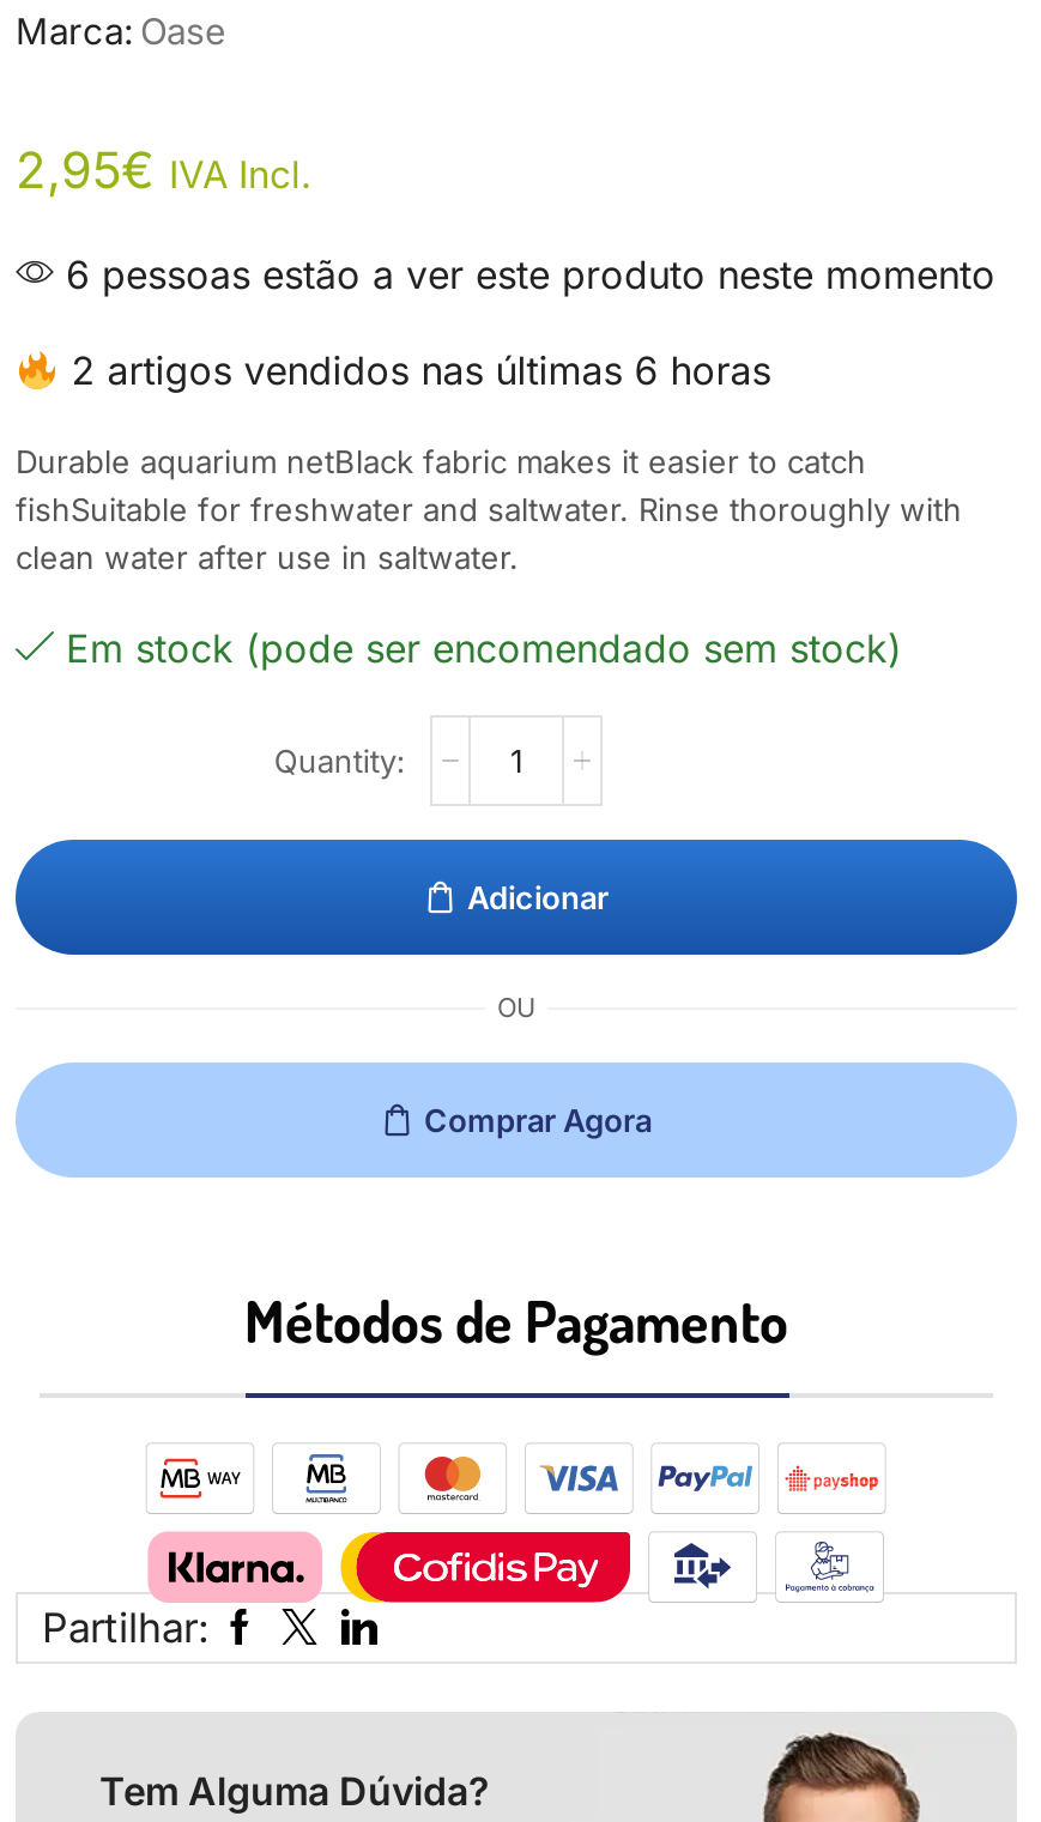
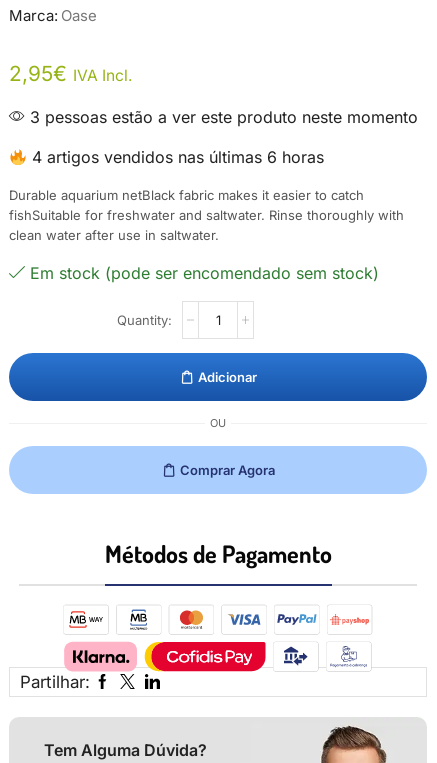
- 6 pessoas estão a ver este produto neste momento
+ 3 pessoas estão a ver este produto neste momento

- 2 artigos vendidos nas últimas 6 horas
+ 4 artigos vendidos nas últimas 6 horas
